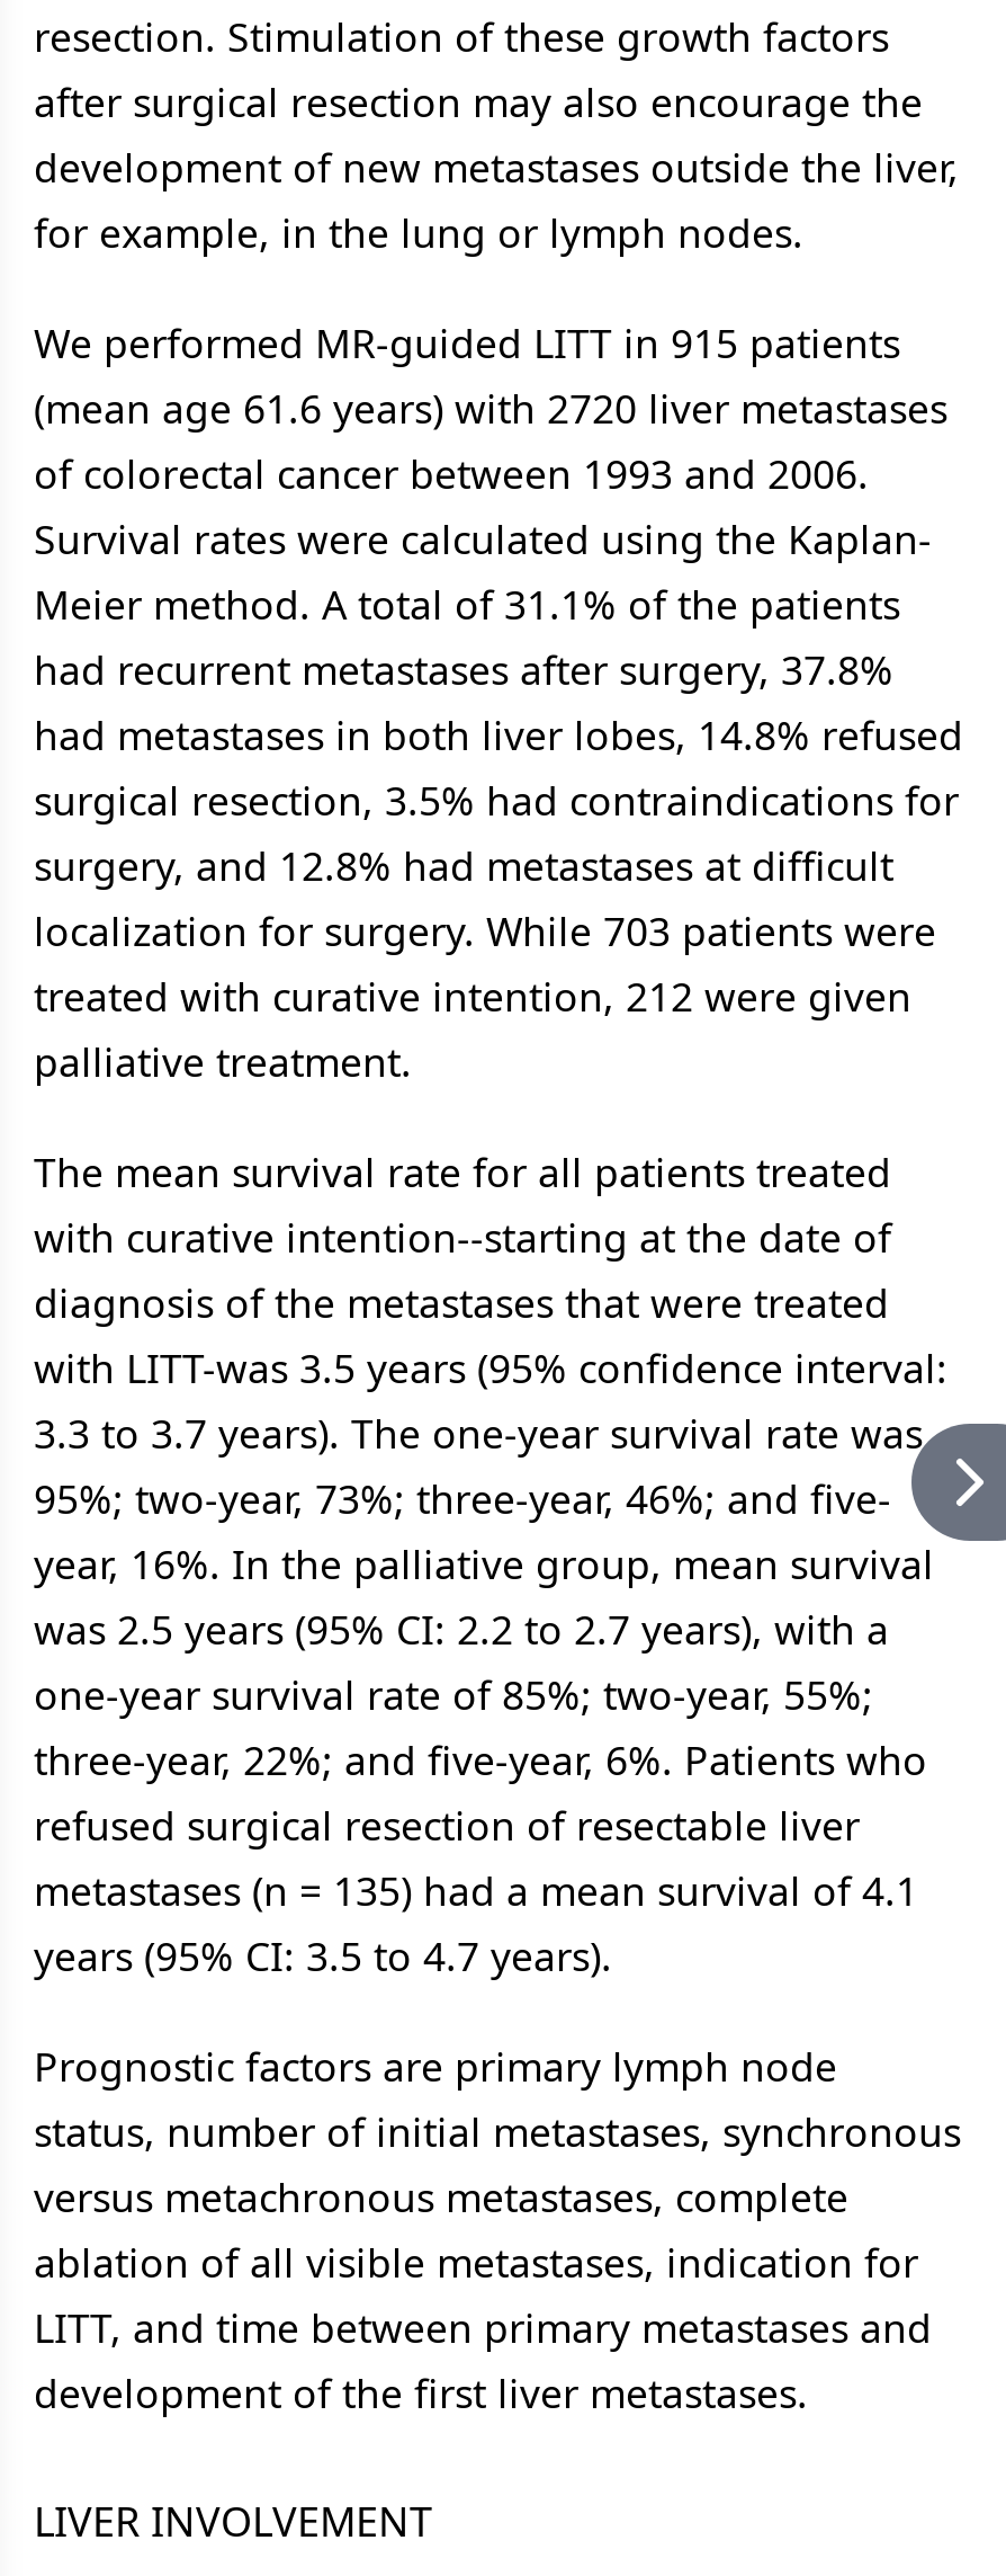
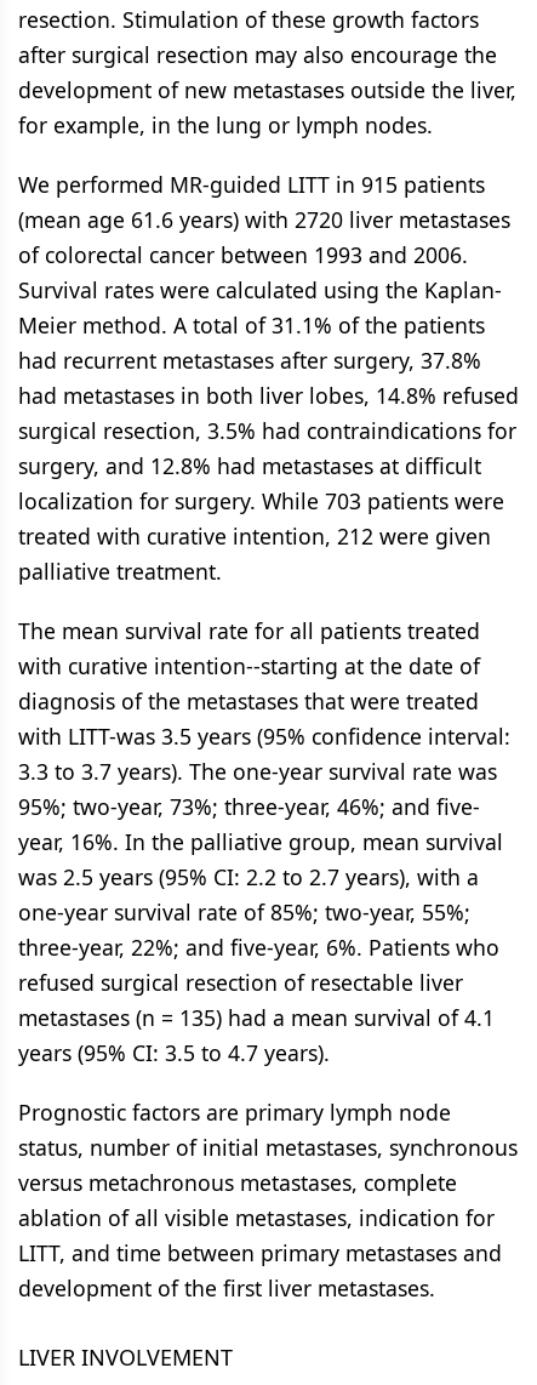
- [image]
